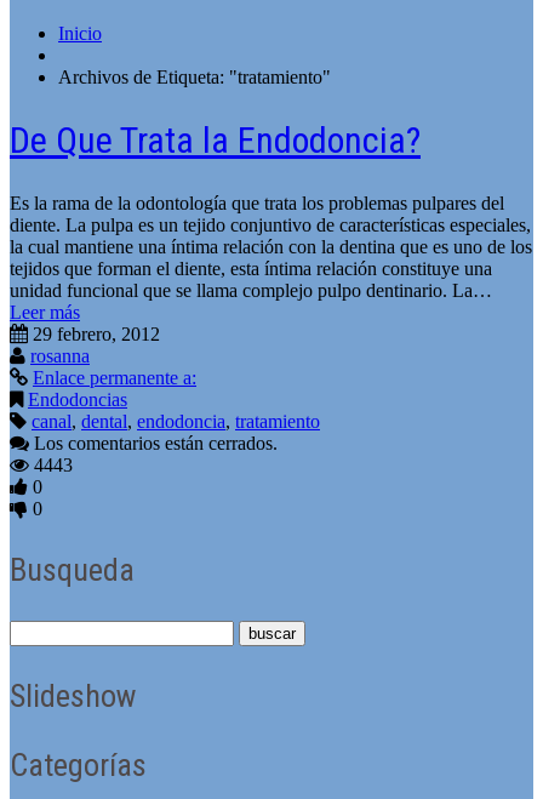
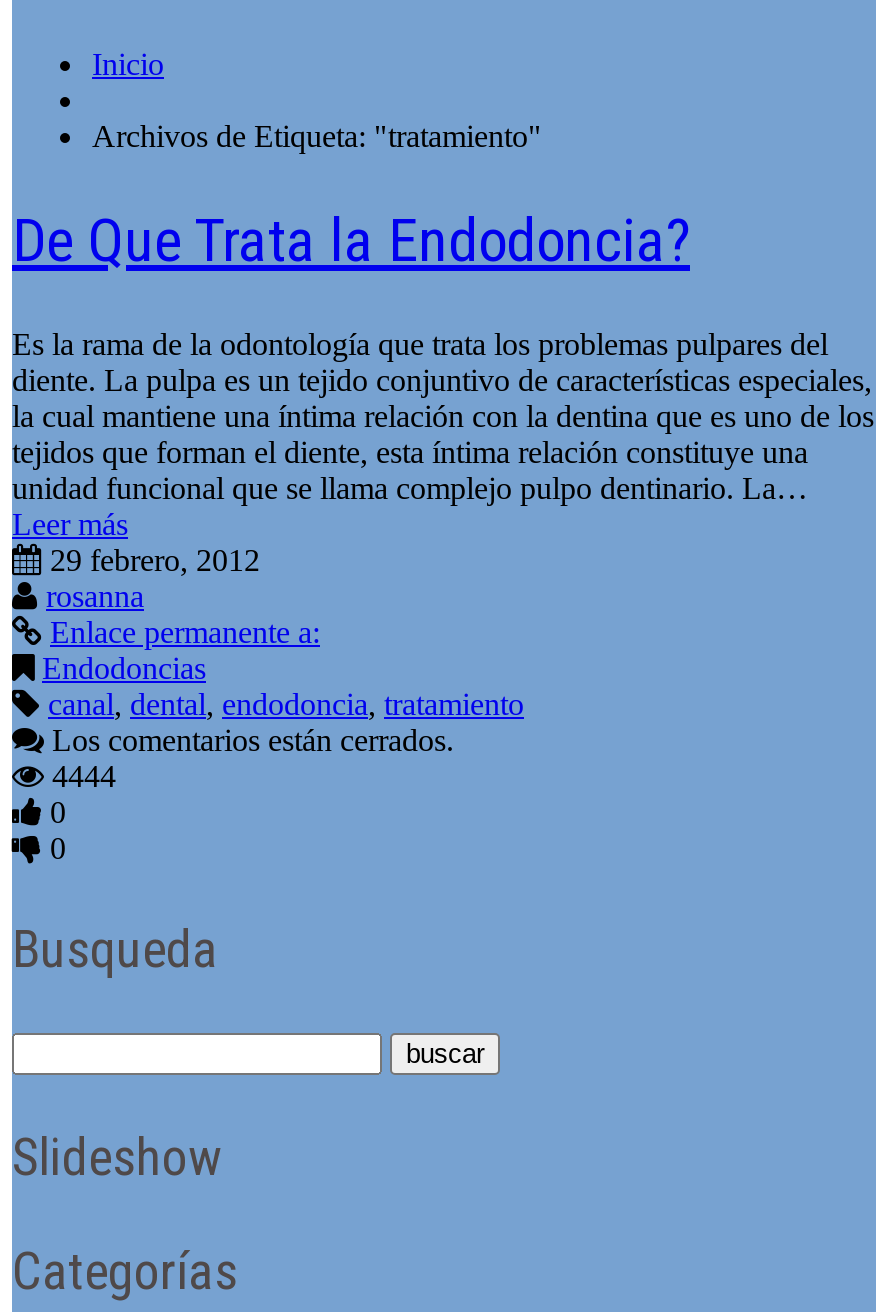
- 4443
+ 4444
